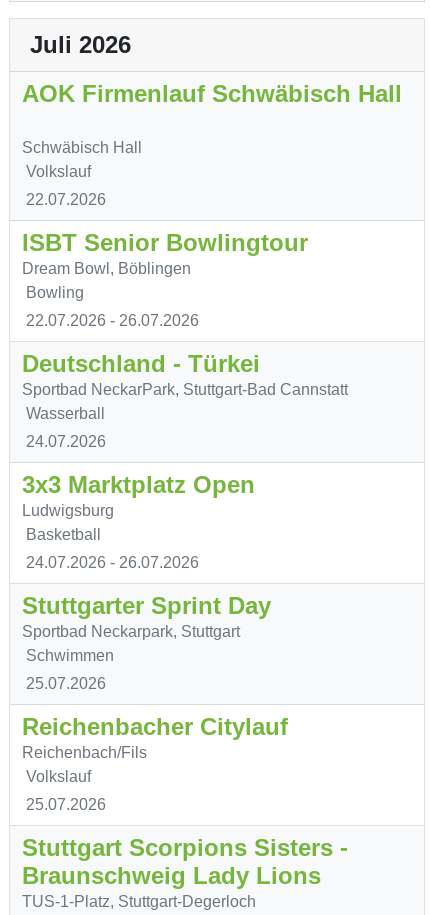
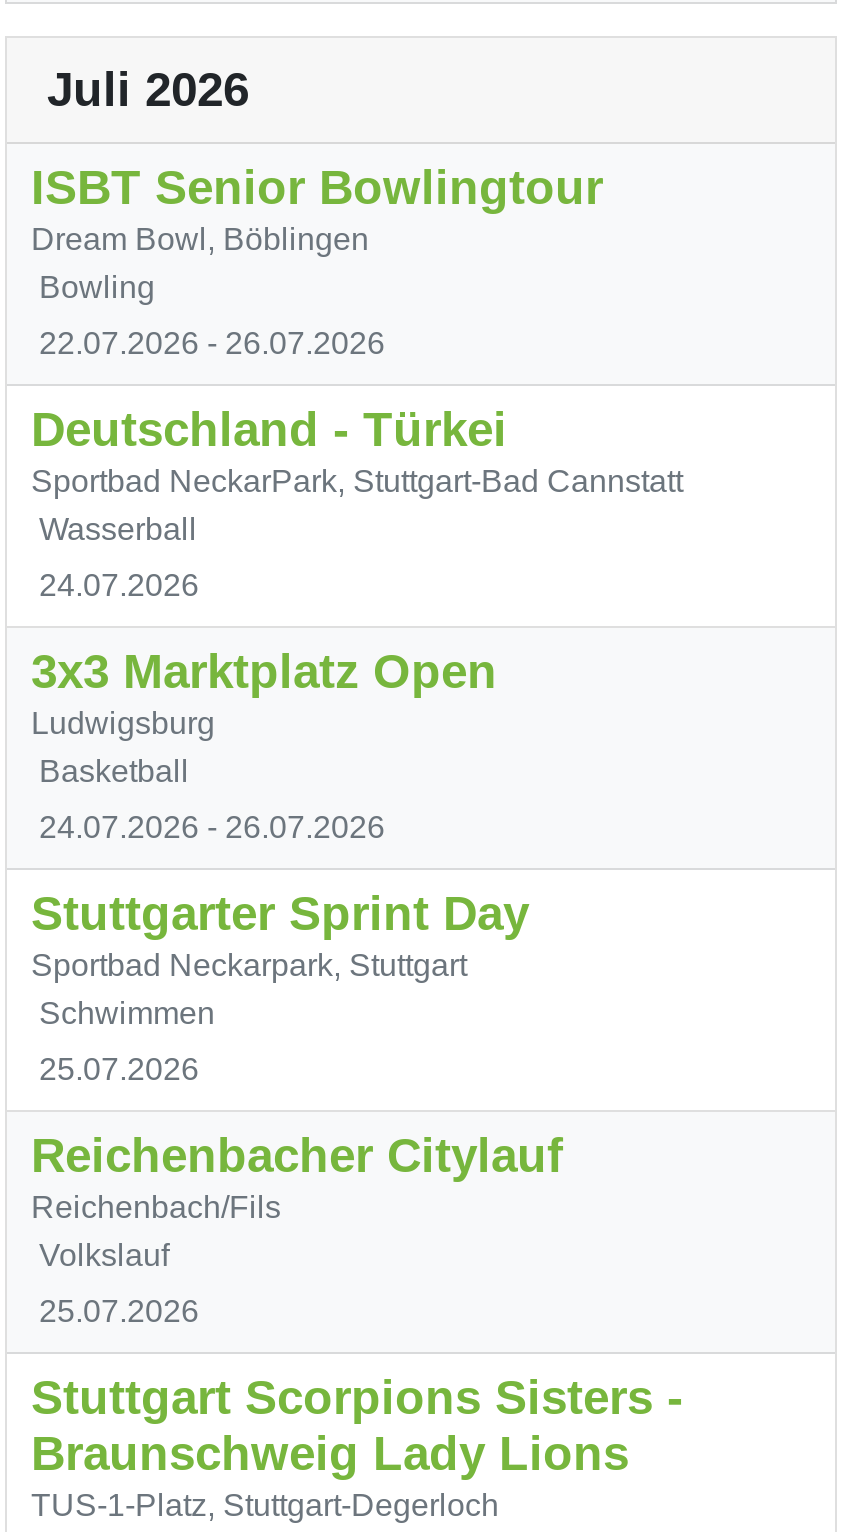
- AOK Firmenlauf Schwäbisch Hall
- Schwäbisch Hall
- Volkslauf
- 22.07.2026
